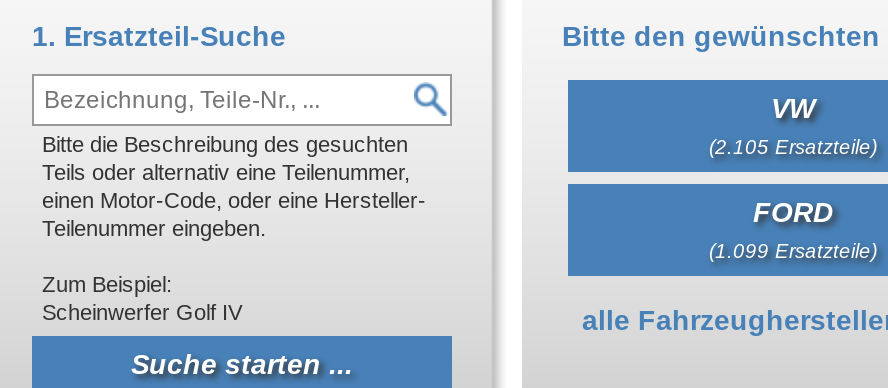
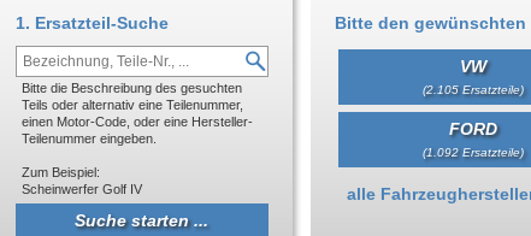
- (1.099 Ersatzteile)
+ (1.092 Ersatzteile)
